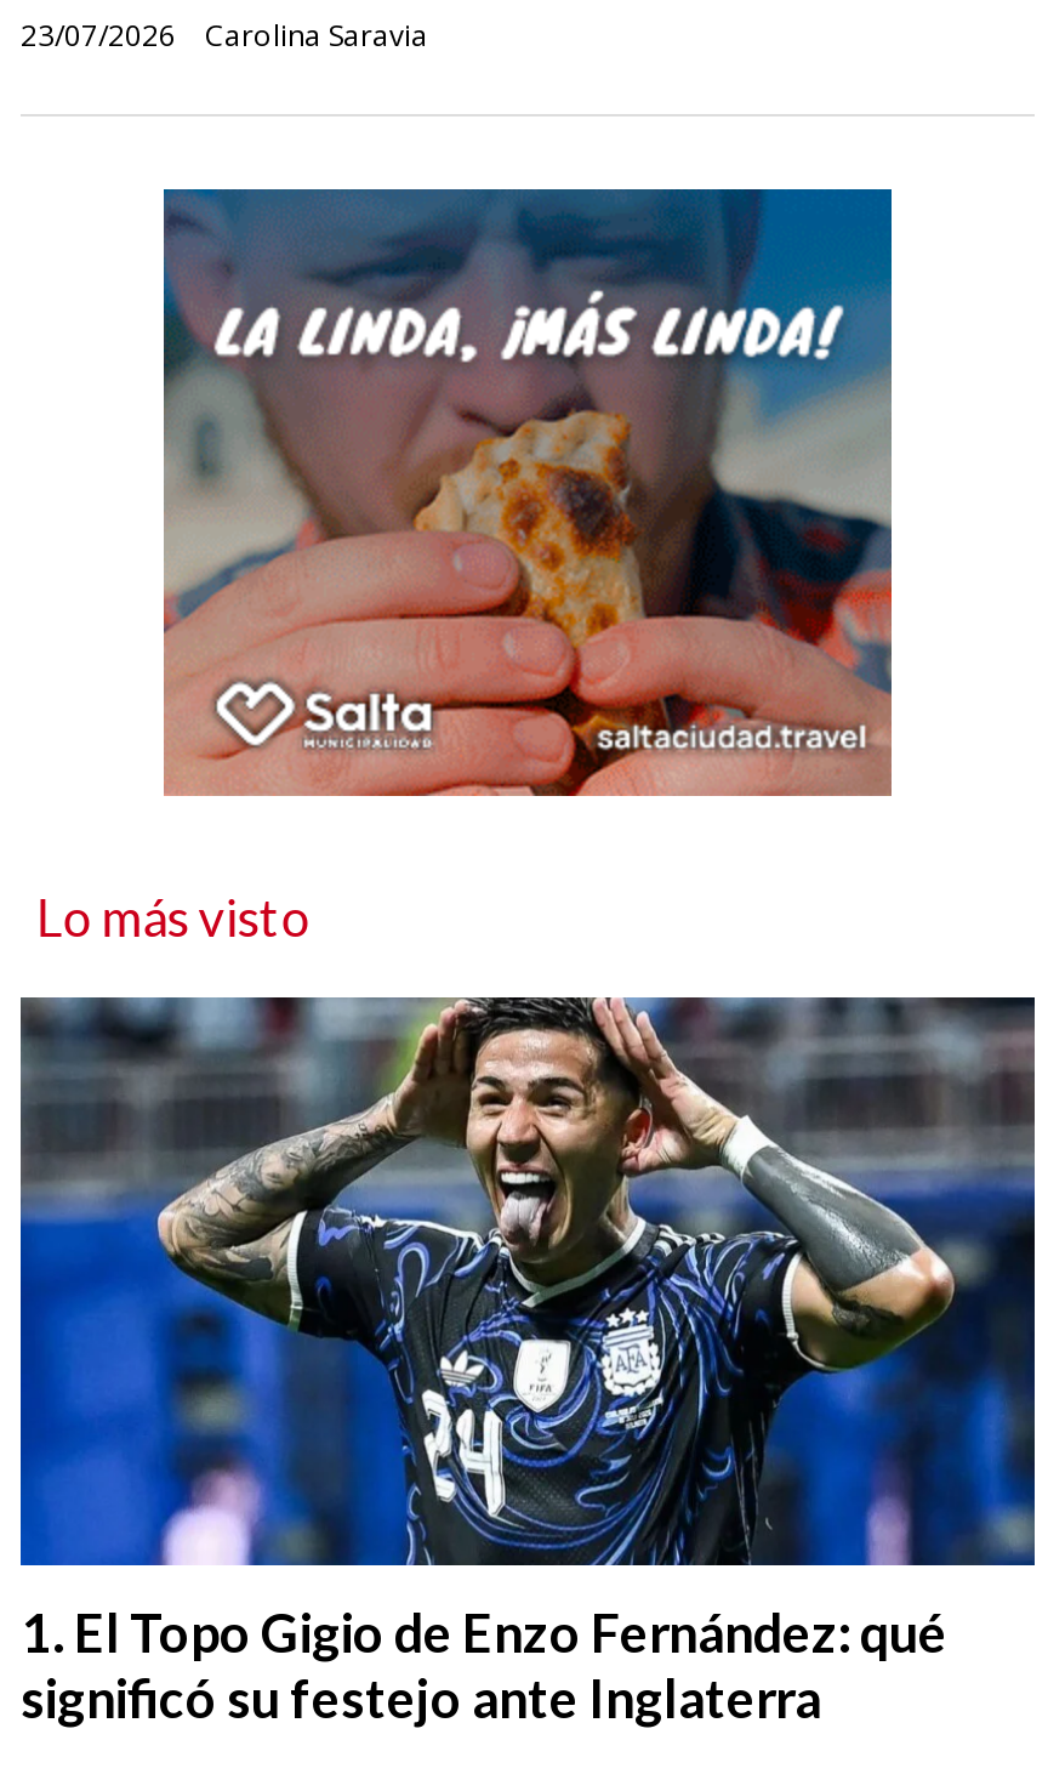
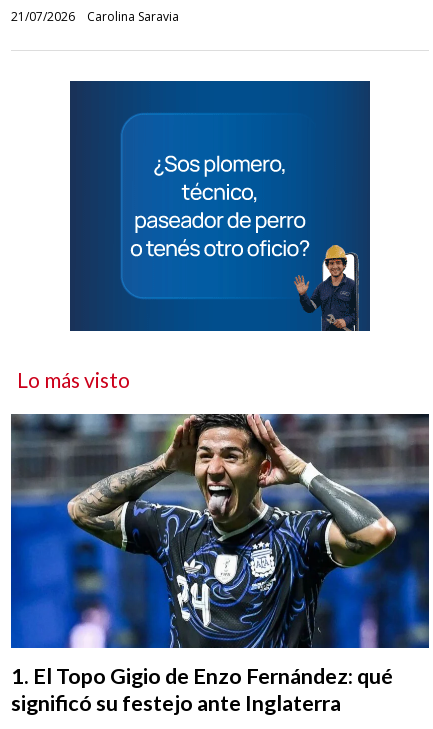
- 23/07/2026 Carolina Saravia
+ 21/07/2026 Carolina Saravia

- [image]
+ [image]
